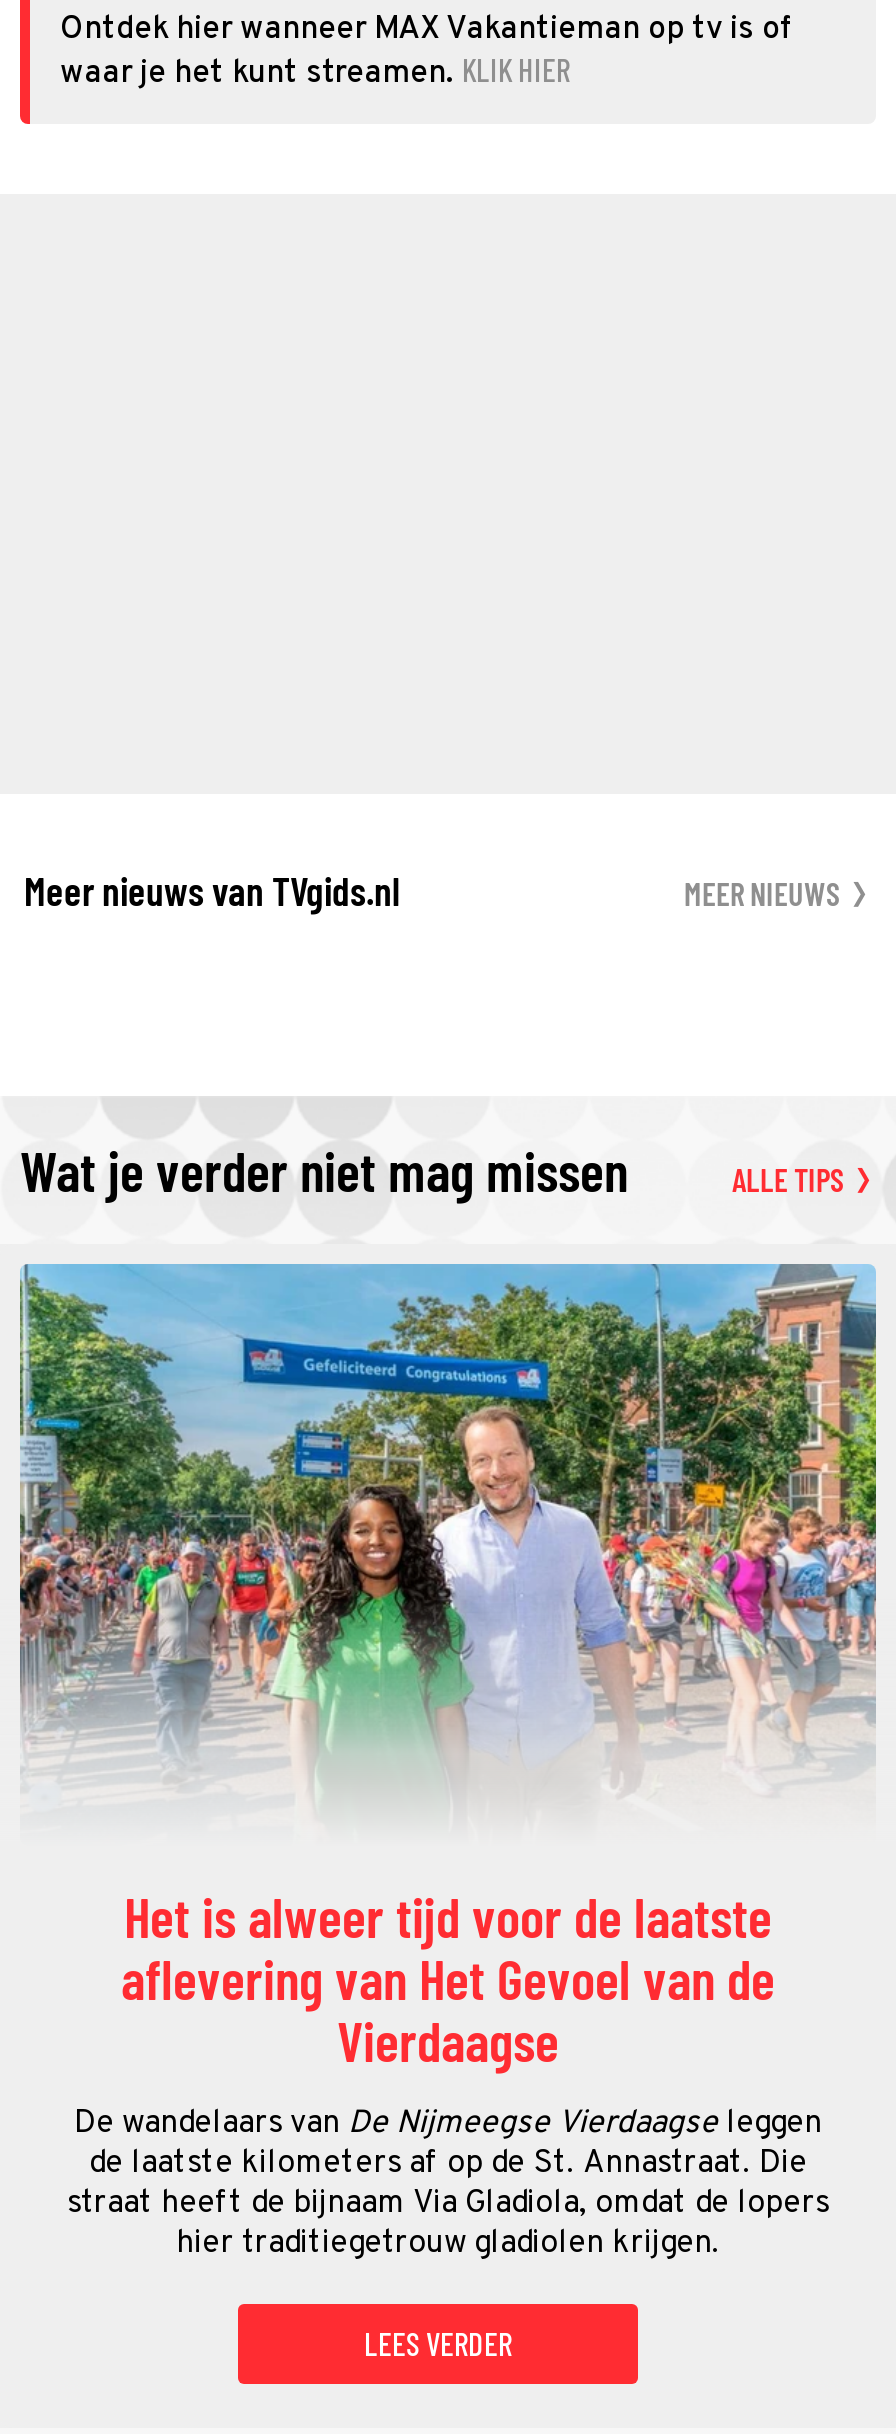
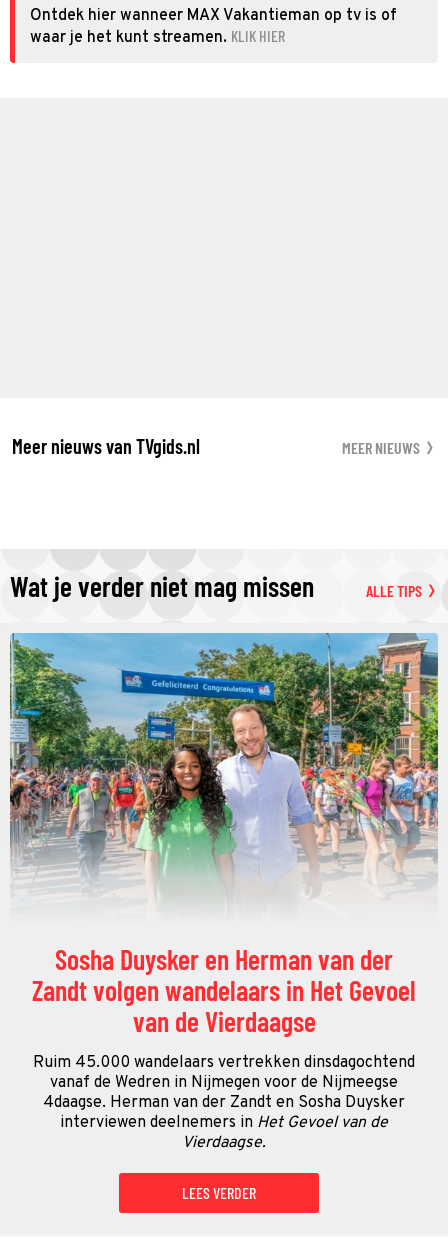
- Het is alweer tijd voor de laatste
- aflevering van Het Gevoel van de
- Vierdaagse
- De wandelaars van De Nijmeegse Vierdaagse leggen
- de laatste kilometers af op de St. Annastraat. Die
- straat heeft de bijnaam Via Gladiola, omdat de lopers
- hier traditiegetrouw gladiolen krijgen.
+ Sosha Duysker en Herman van der
+ Zandt volgen wandelaars in Het Gevoel
+ van de Vierdaagse
+ Ruim 45.000 wandelaars vertrekken dinsdagochtend
+ vanaf de Wedren in Nijmegen voor de Nijmeegse
+ 4daagse. Herman van der Zandt en Sosha Duysker
+ interviewen deelnemers in Het Gevoel van de
+ Vierdaagse.
